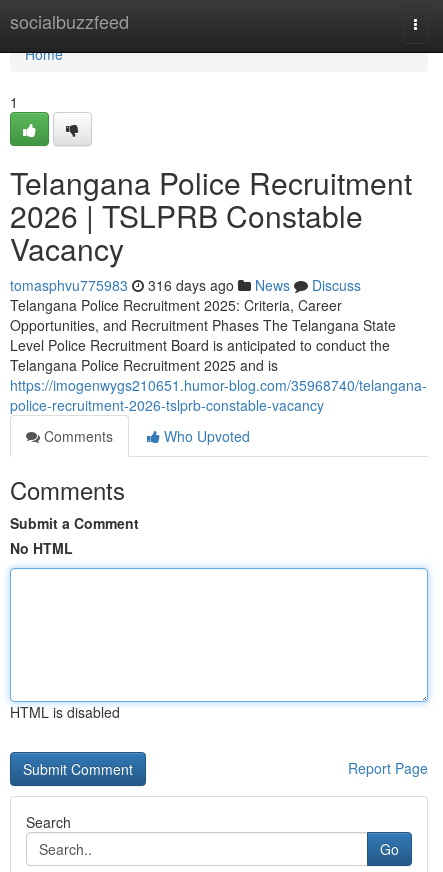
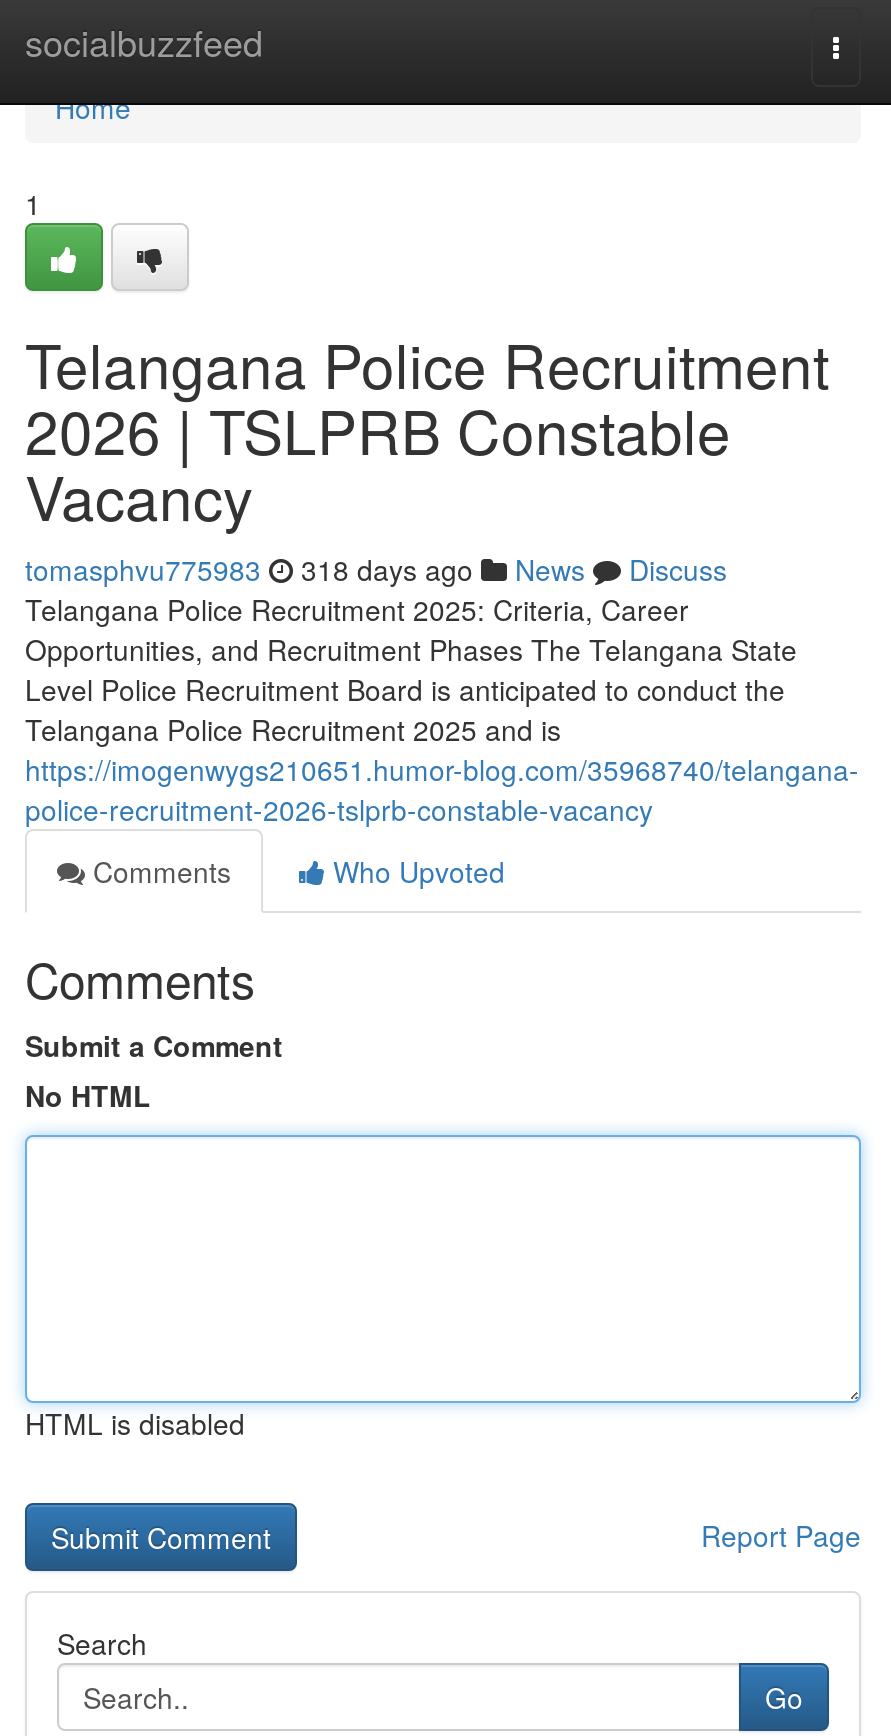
- tomasphvu775983 316 days ago News Discuss
+ tomasphvu775983 318 days ago News Discuss
